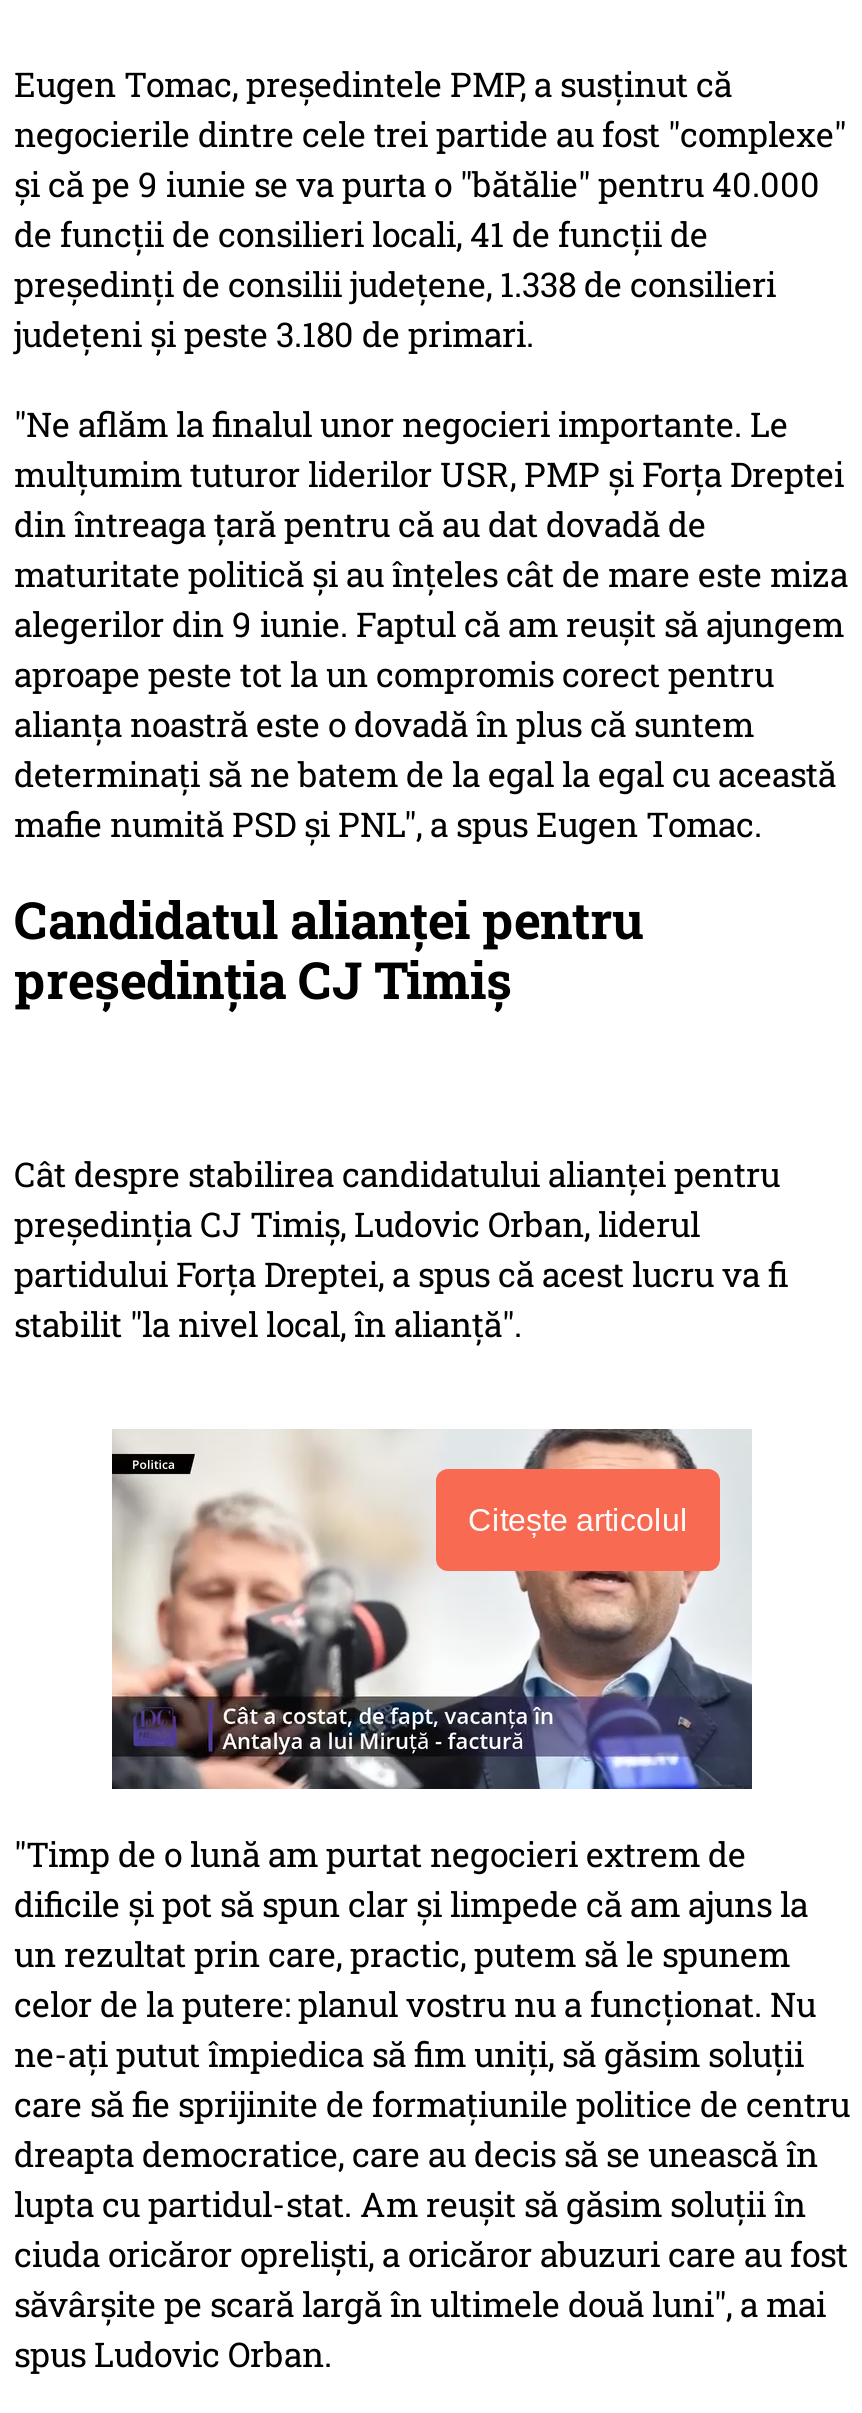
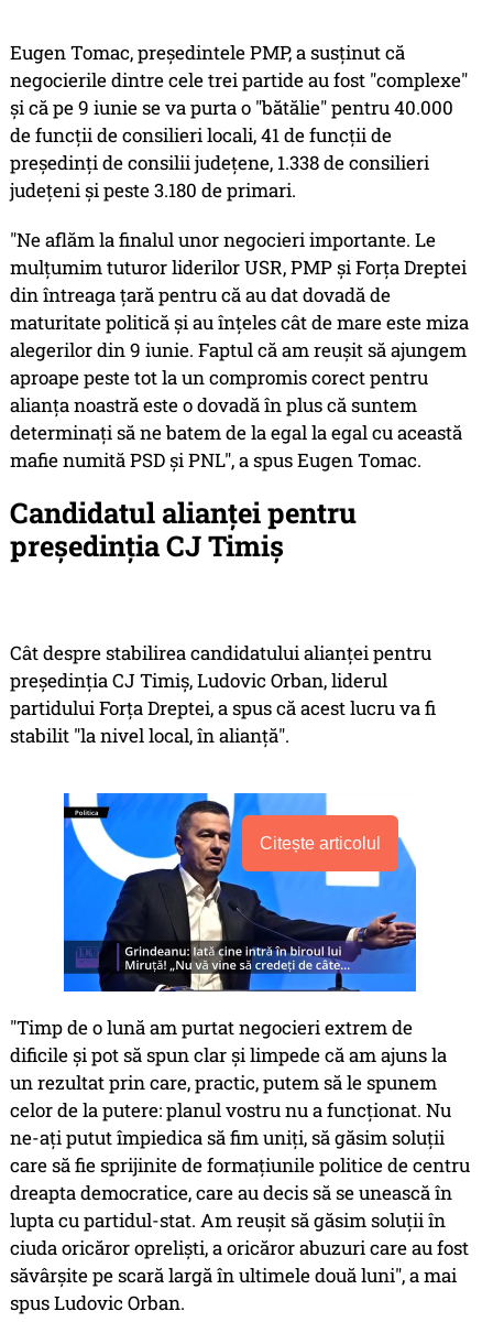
- [image]
+ [image]
